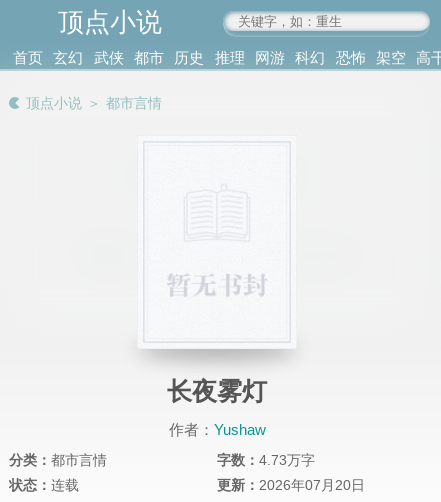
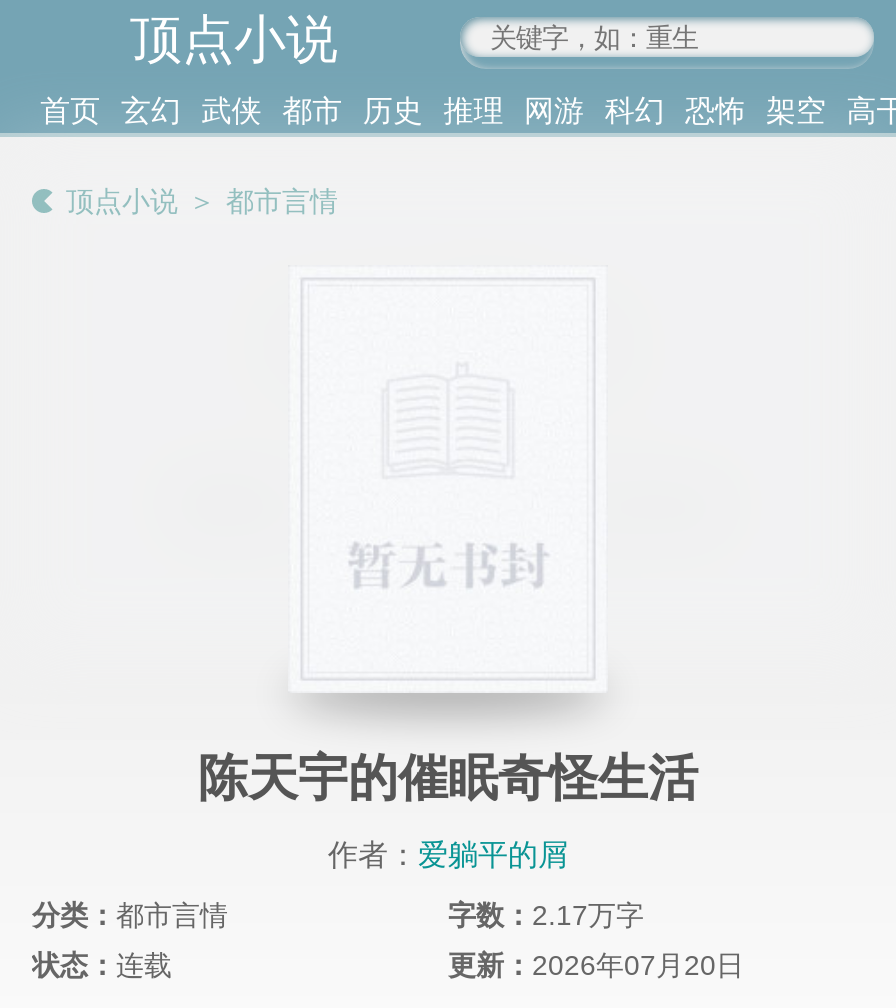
- 长夜雾灯
+ 陈天宇的催眠奇怪生活

- 作者：Yushaw
+ 作者：爱躺平的屑

- 字数：4.73万字
+ 字数：2.17万字
